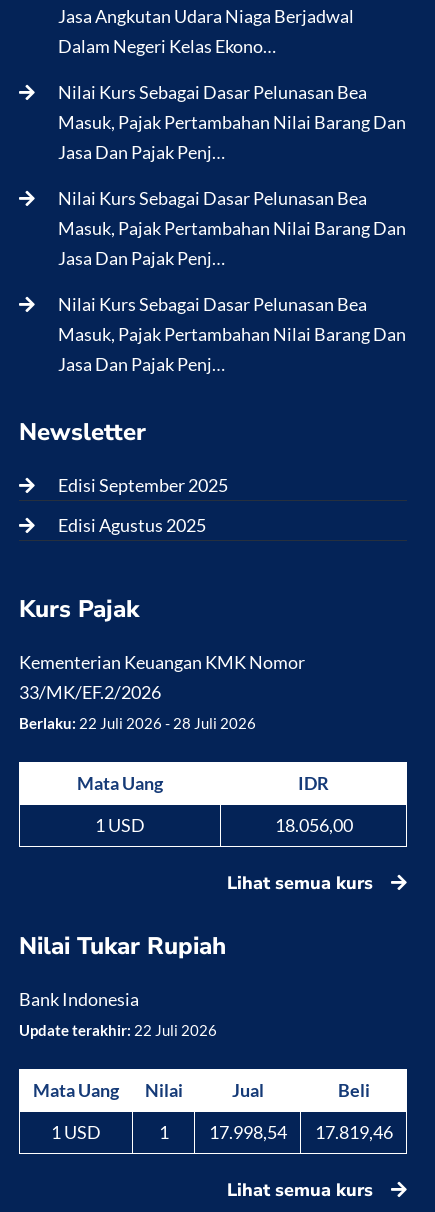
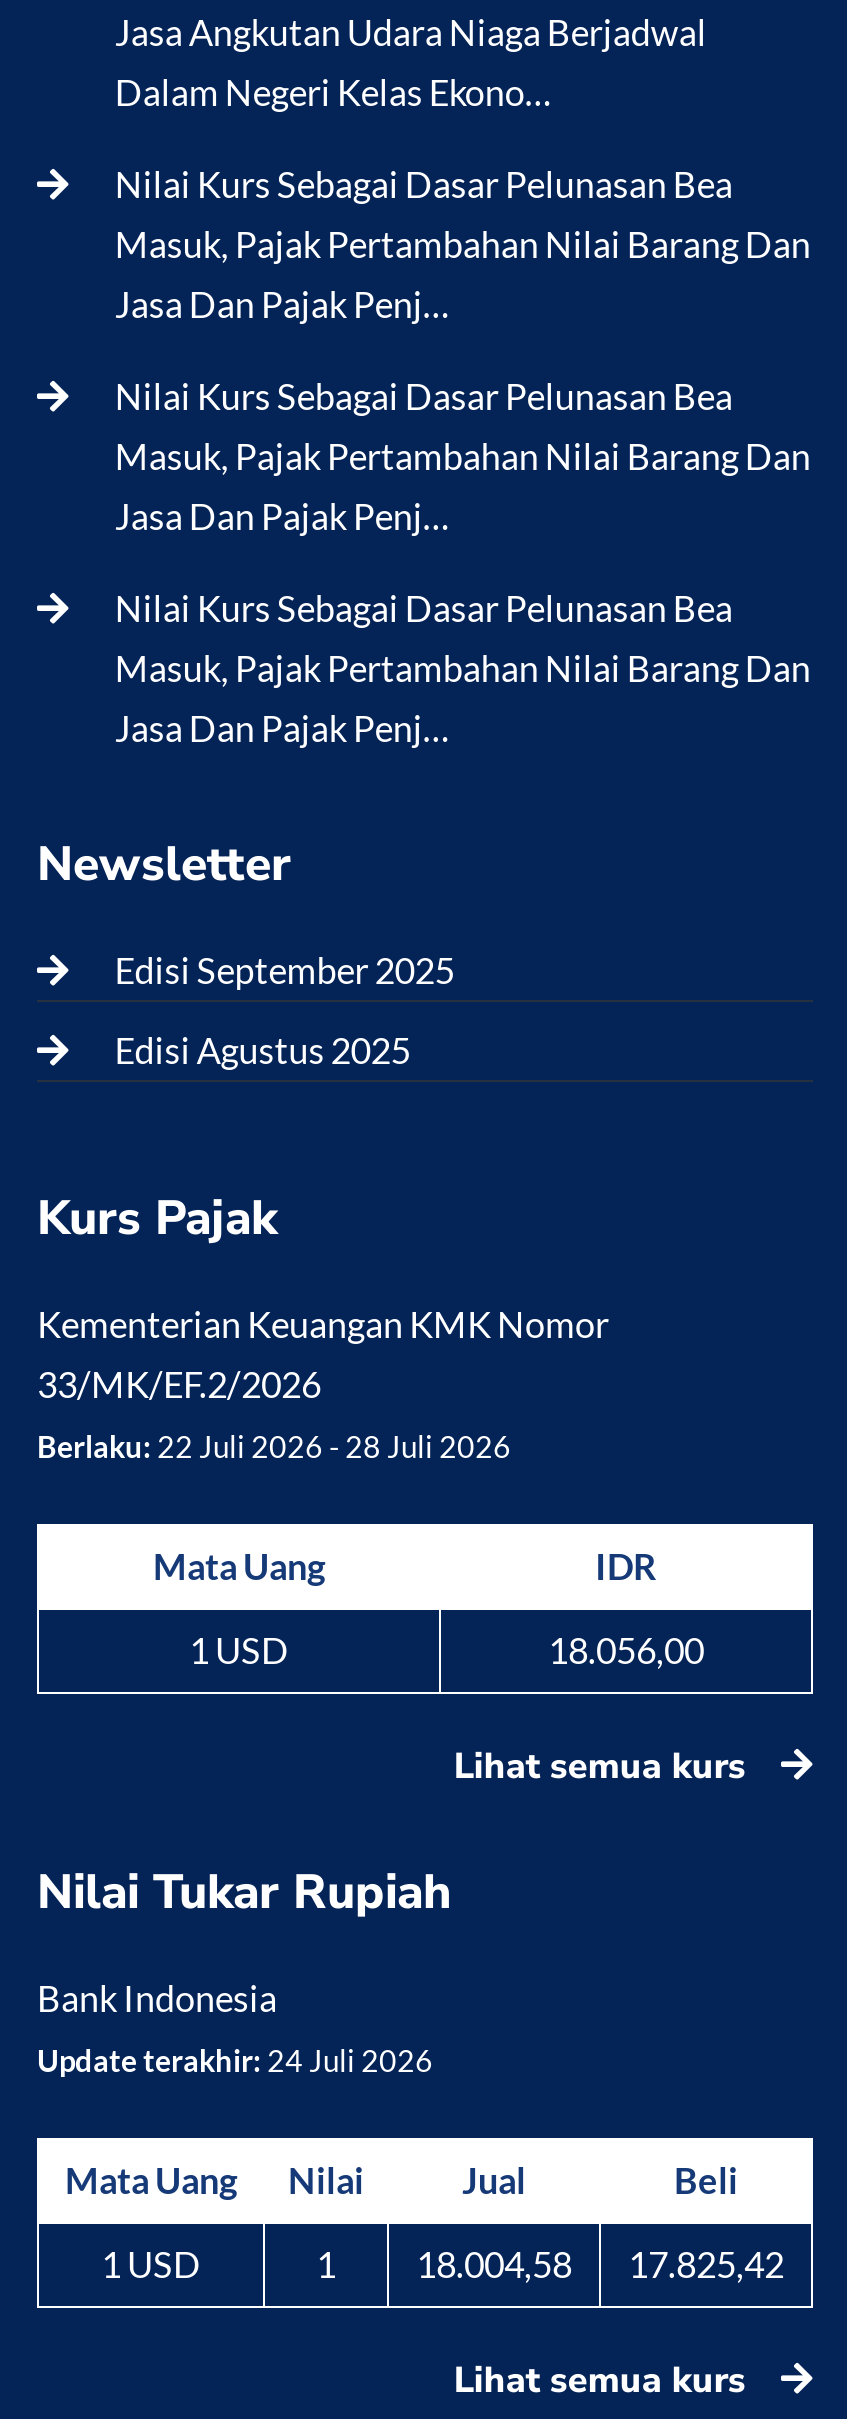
- Update terakhir: 22 Juli 2026
+ Update terakhir: 24 Juli 2026

- 17.998,54
+ 18.004,58

- 17.819,46
+ 17.825,42
